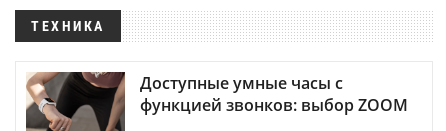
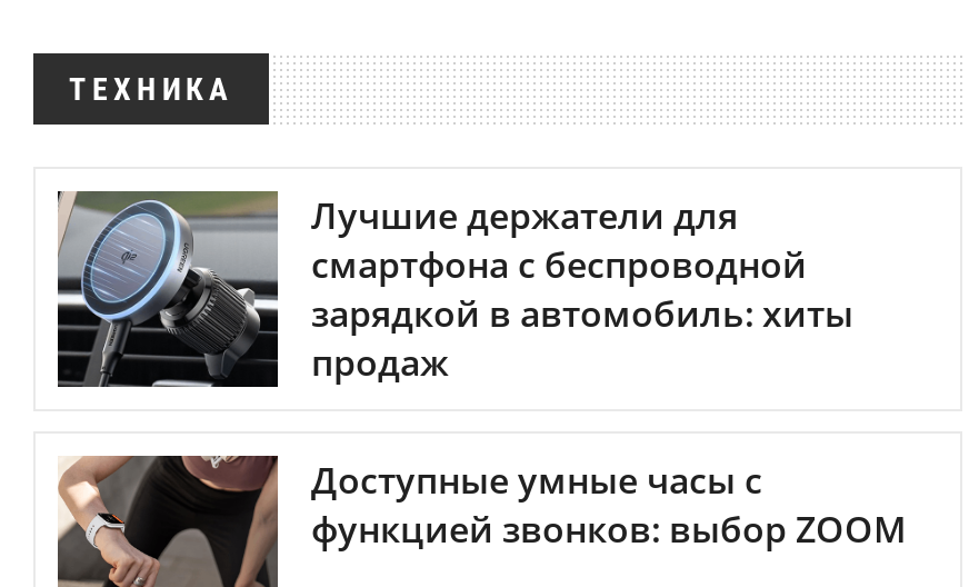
+ [image]
+ Лучшие держатели для
+ смартфона с беспроводной
+ зарядкой в автомобиль: хиты
+ продаж
